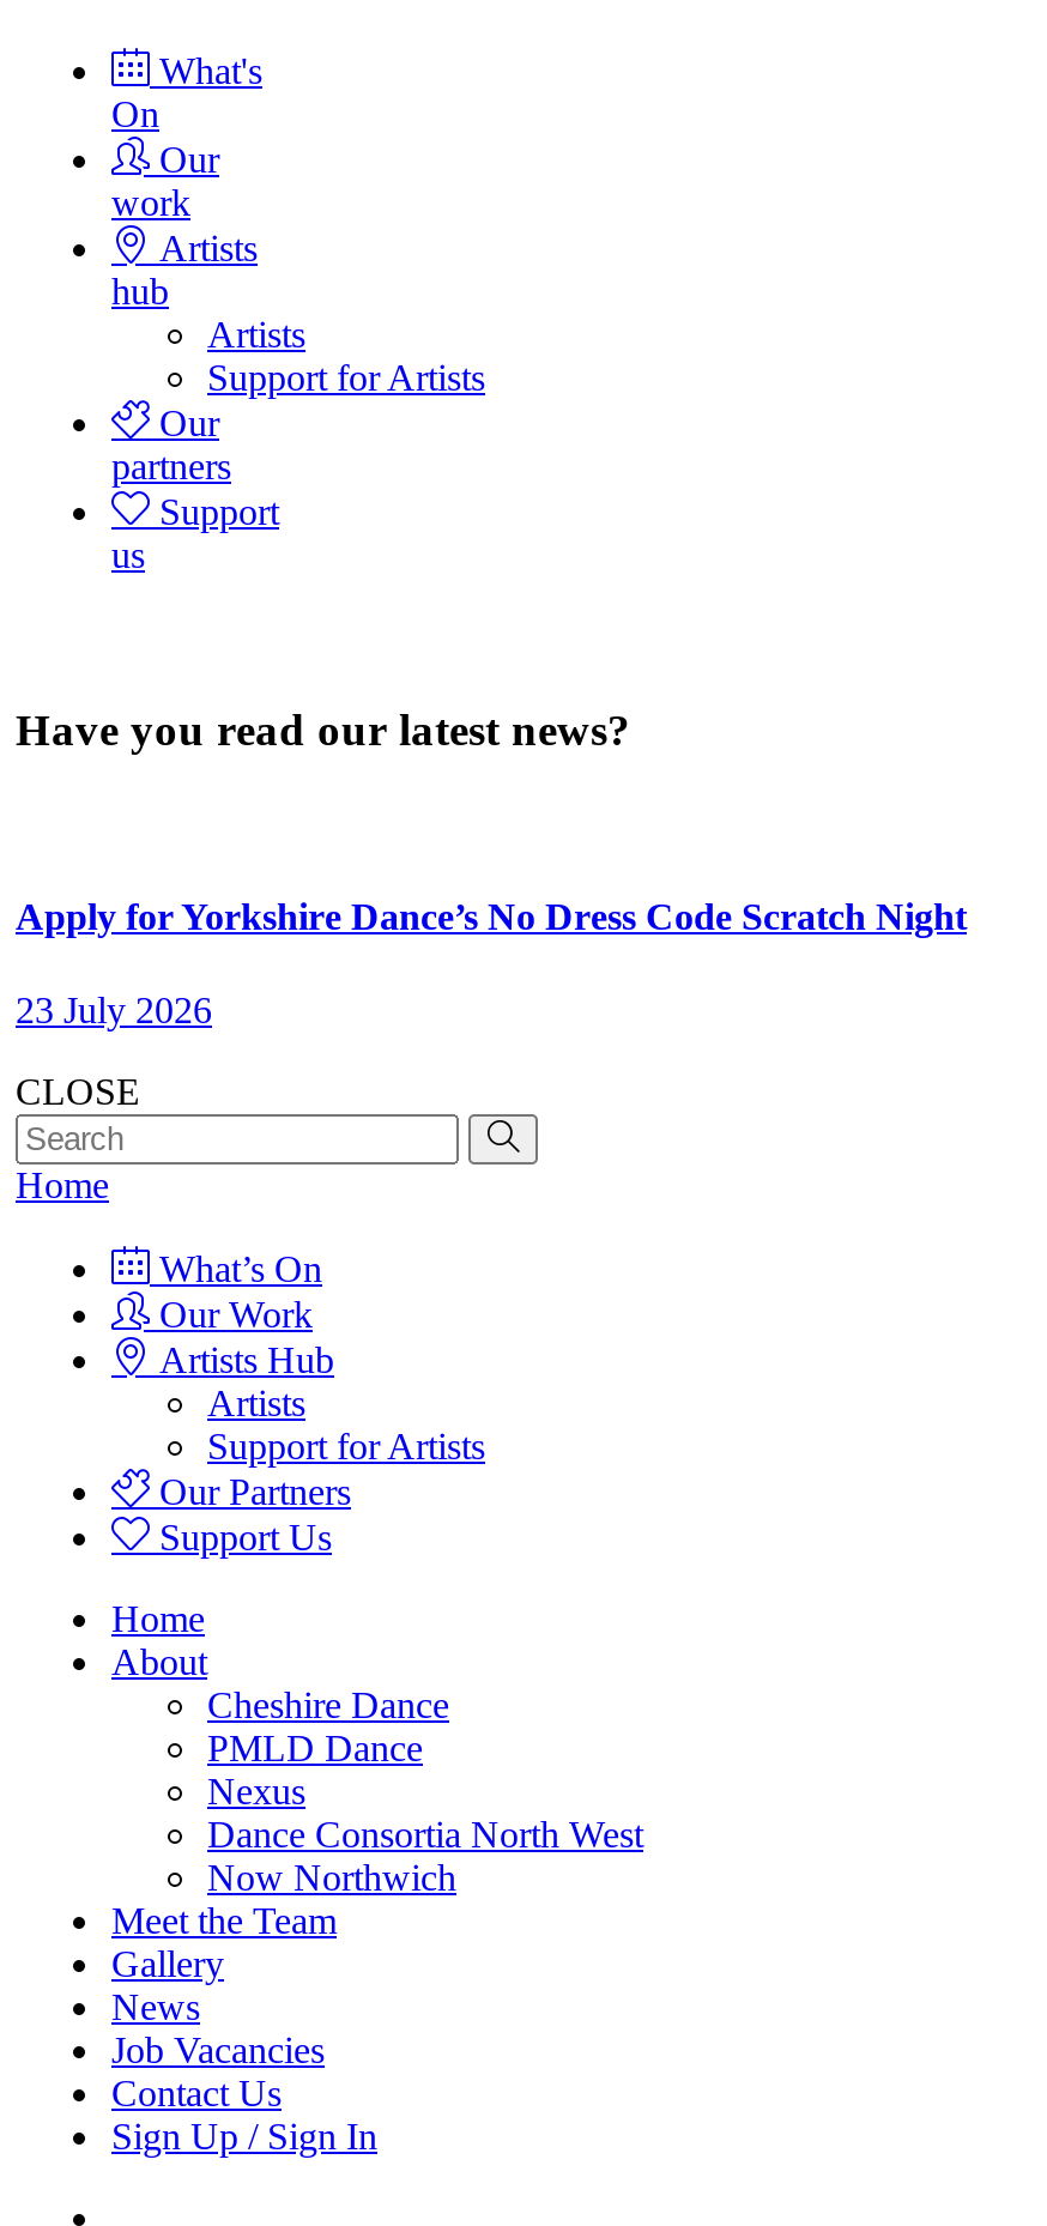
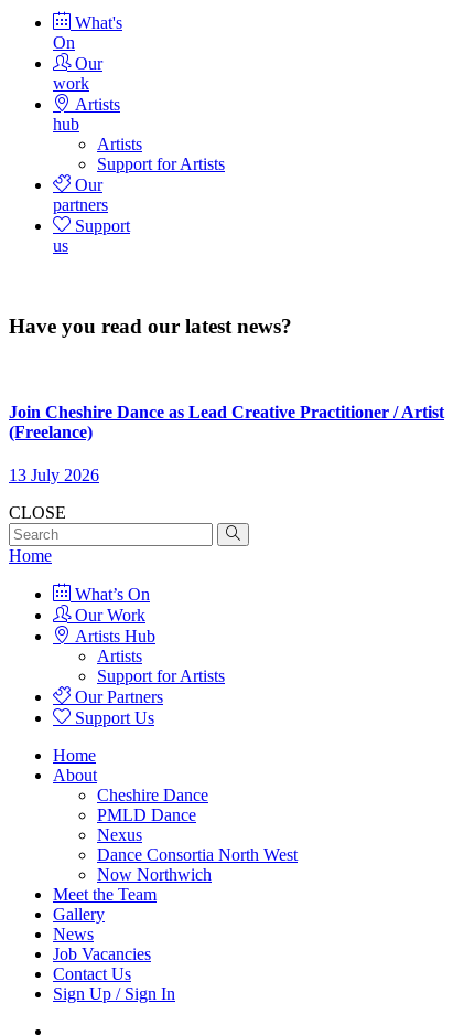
- Apply for Yorkshire Dance’s No Dress Code Scratch Night
+ Join Cheshire Dance as Lead Creative Practitioner / Artist
+ (Freelance)

- 23 July 2026
+ 13 July 2026
